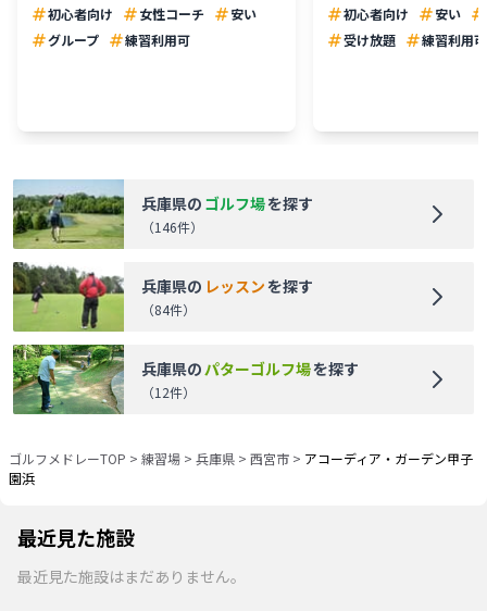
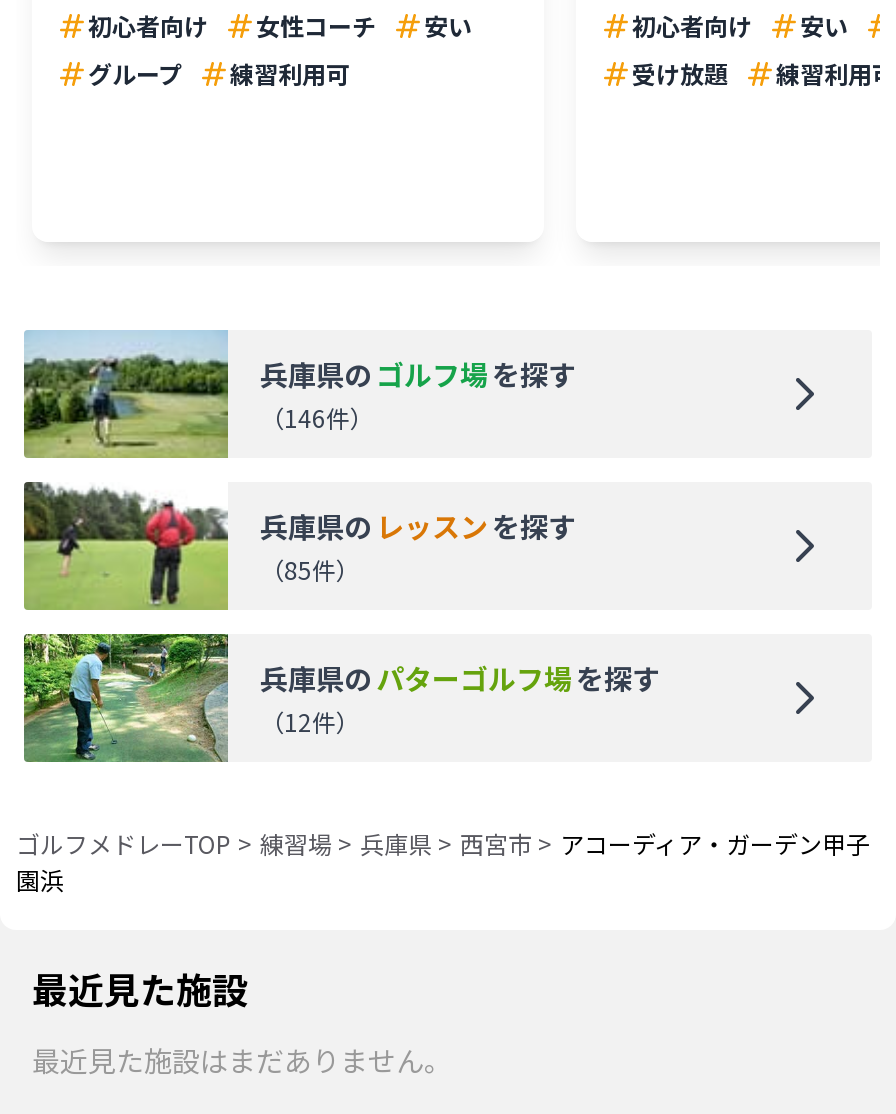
- （84件）
+ （85件）
